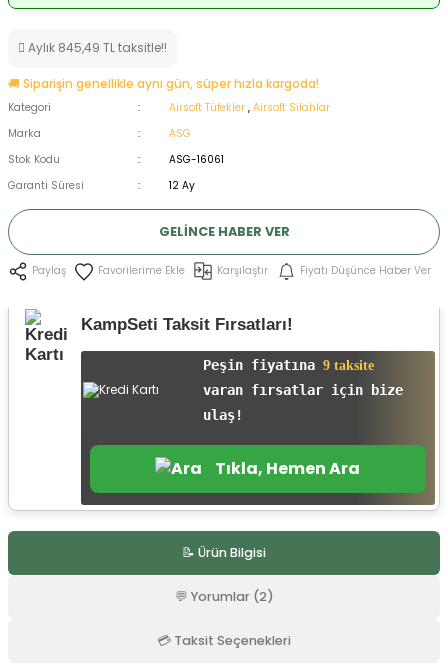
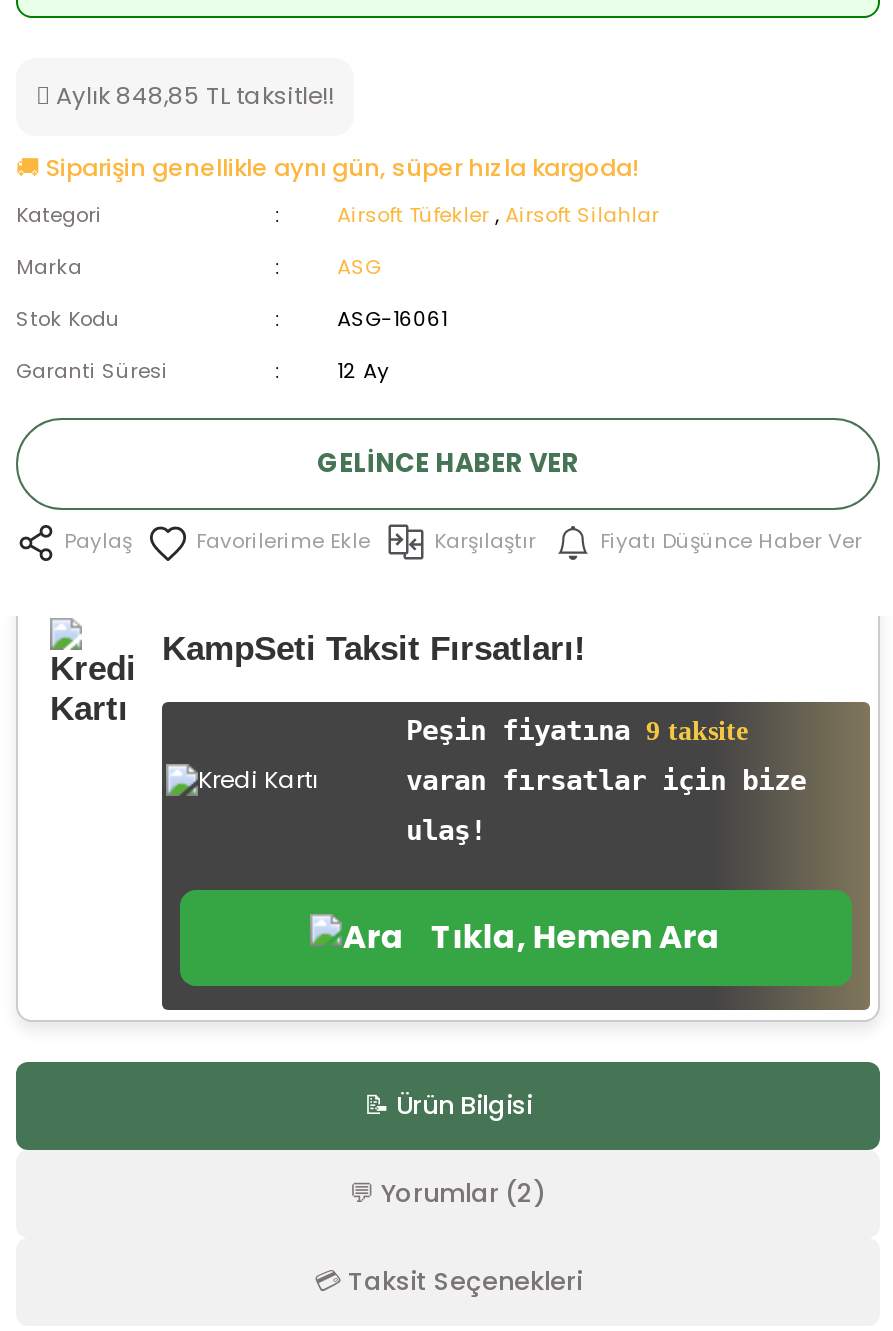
- Aylık 845,49 TL taksitle!!
+ Aylık 848,85 TL taksitle!!
